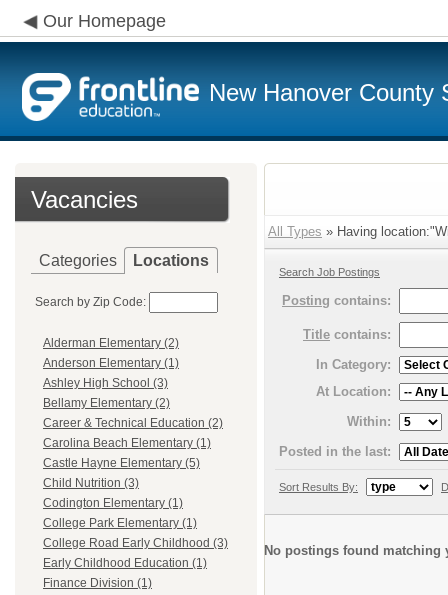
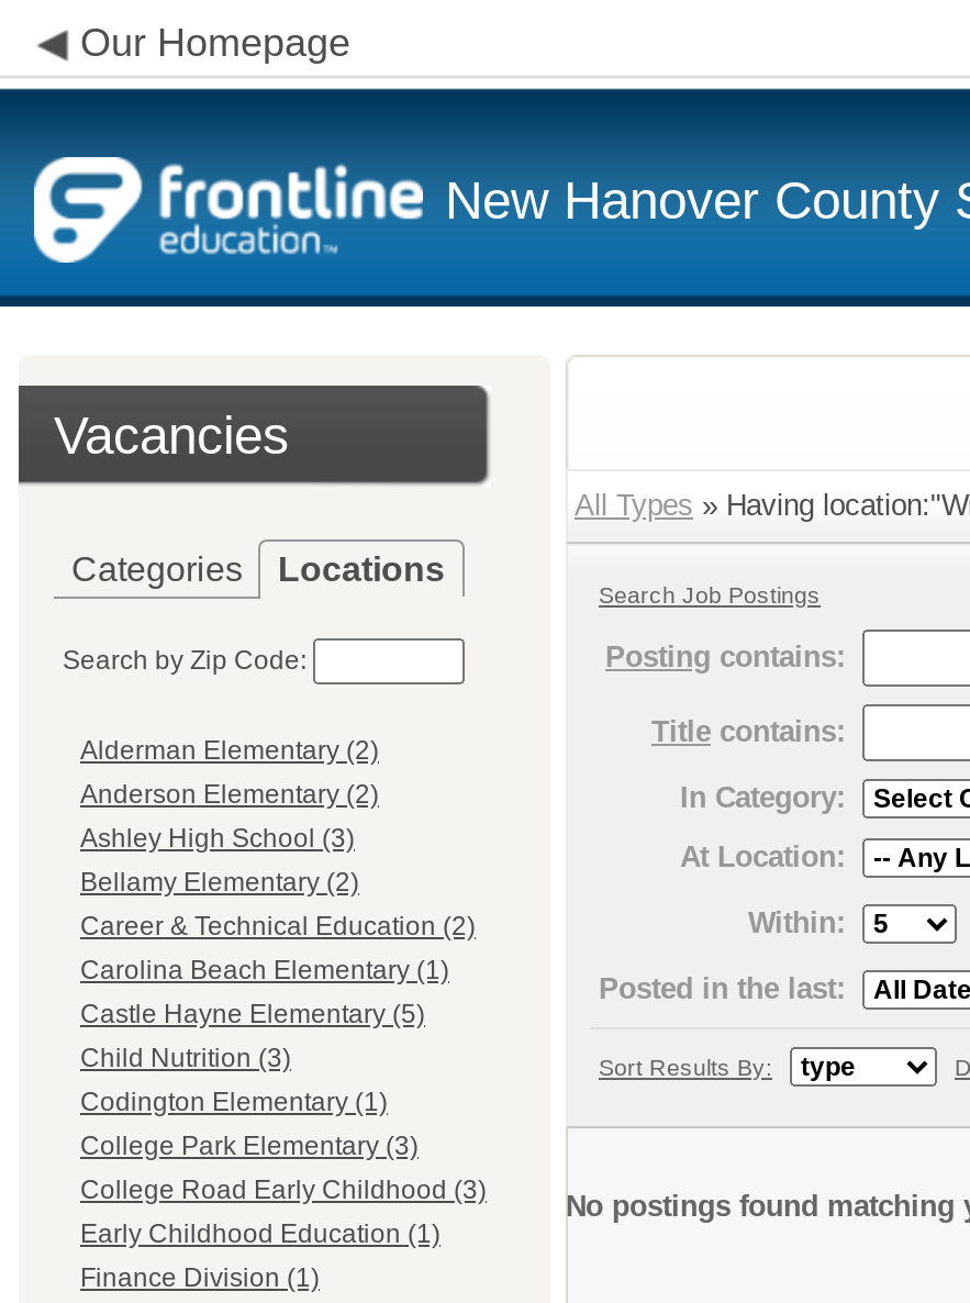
- Anderson Elementary (1)
+ Anderson Elementary (2)

- College Park Elementary (1)
+ College Park Elementary (3)
